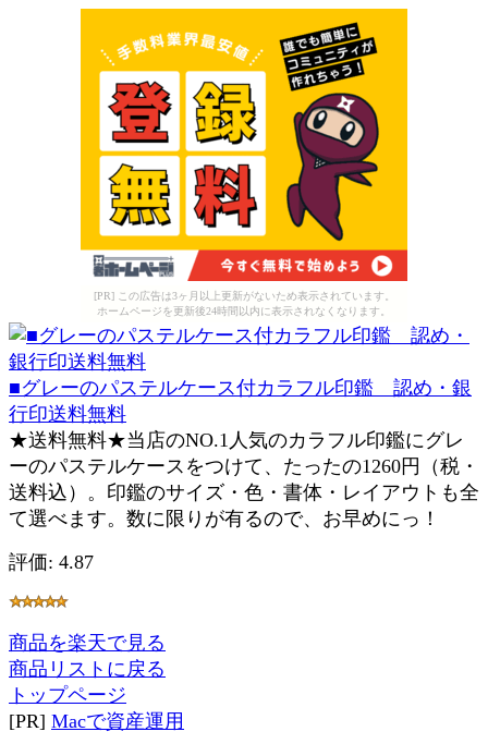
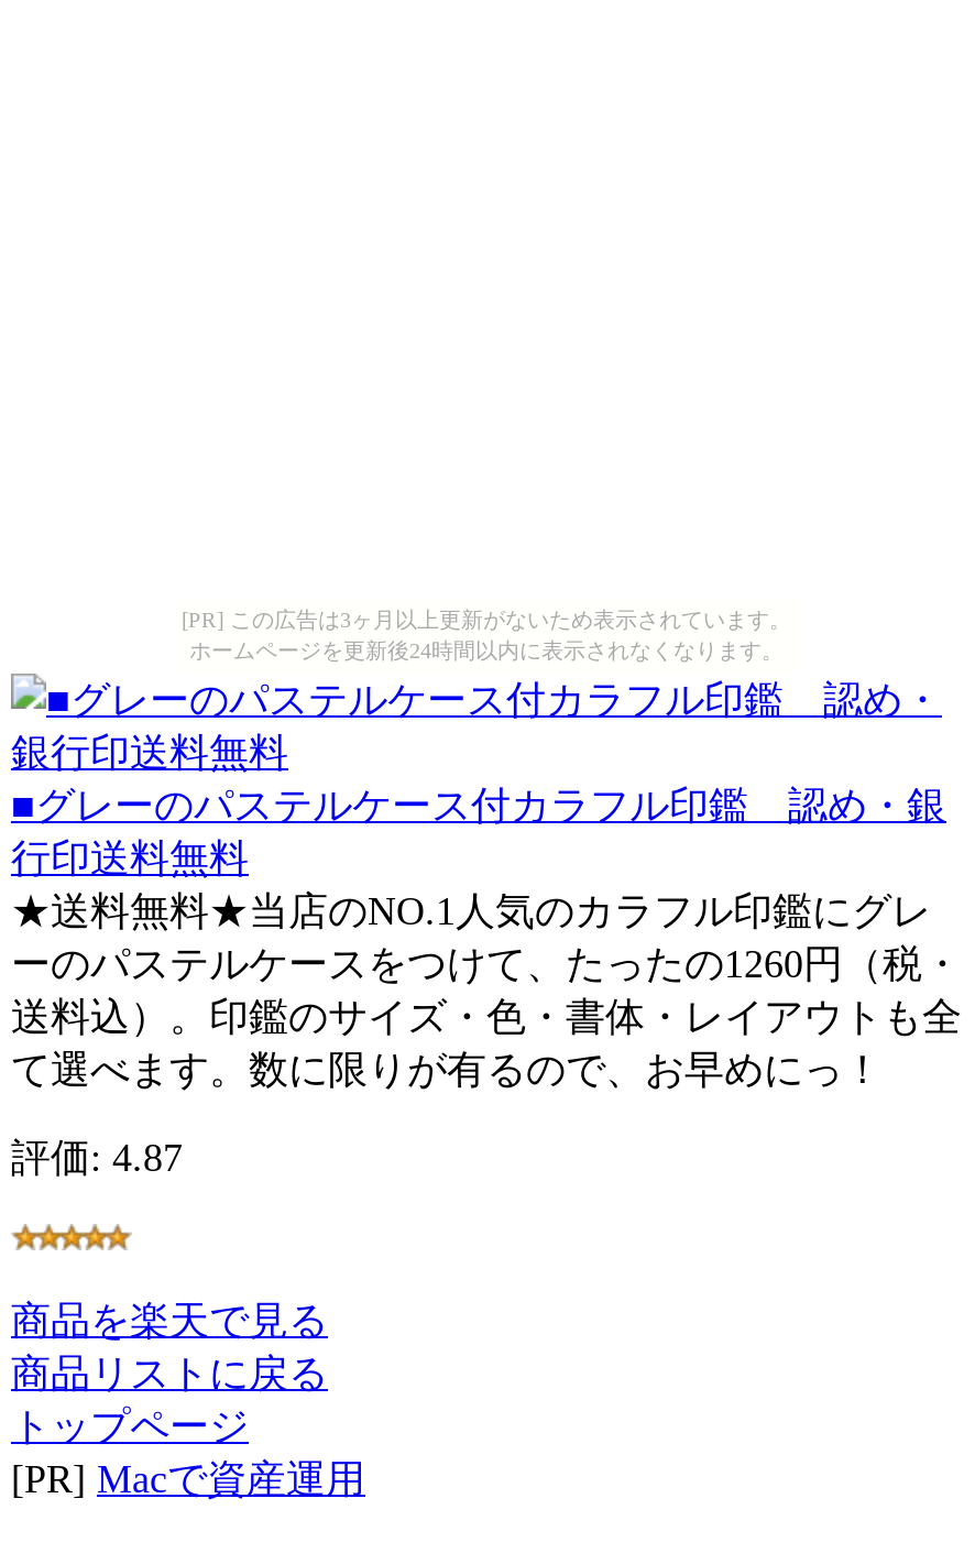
- [image]
